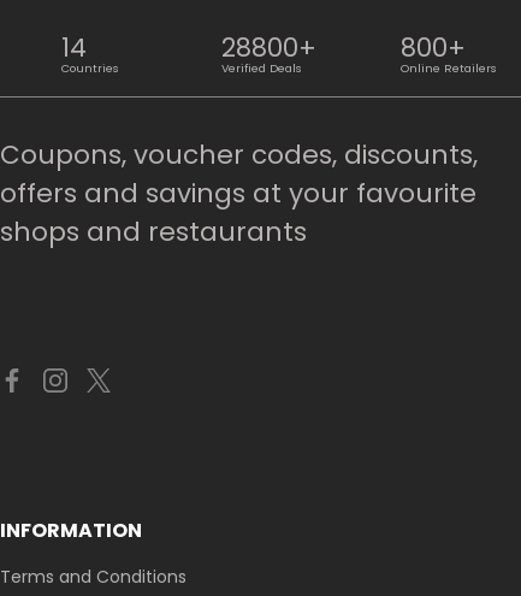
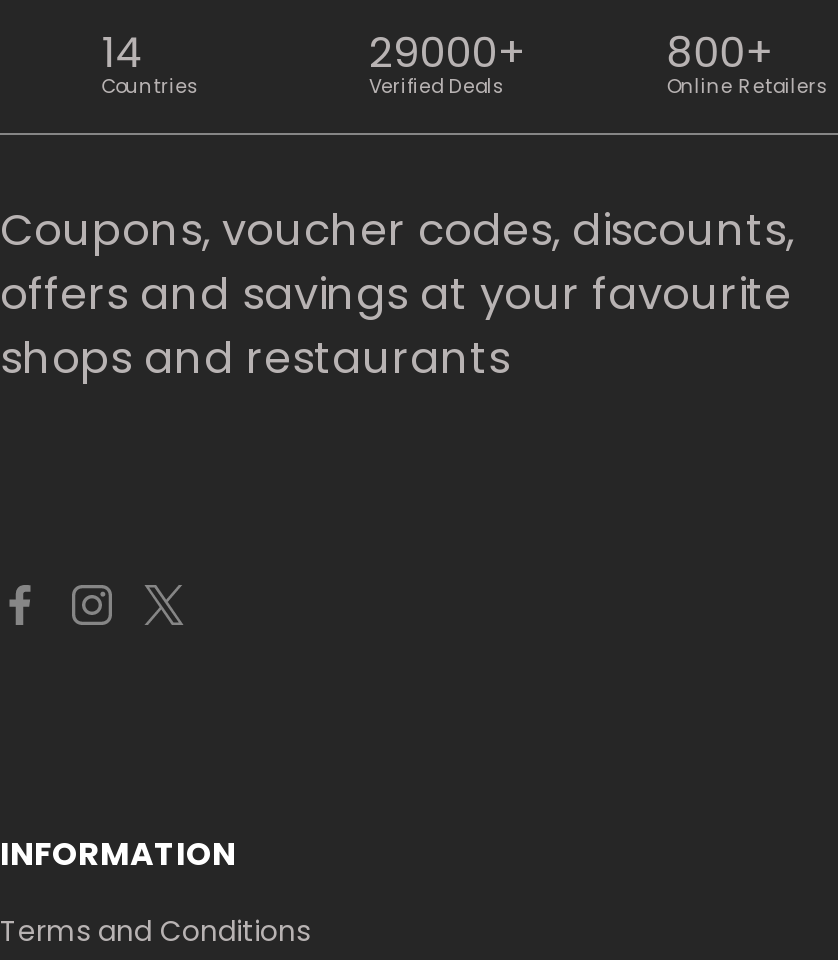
- 28800+
+ 29000+
